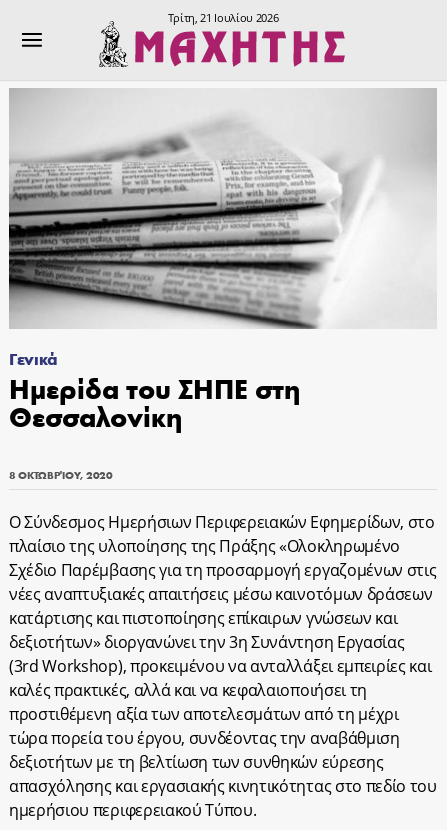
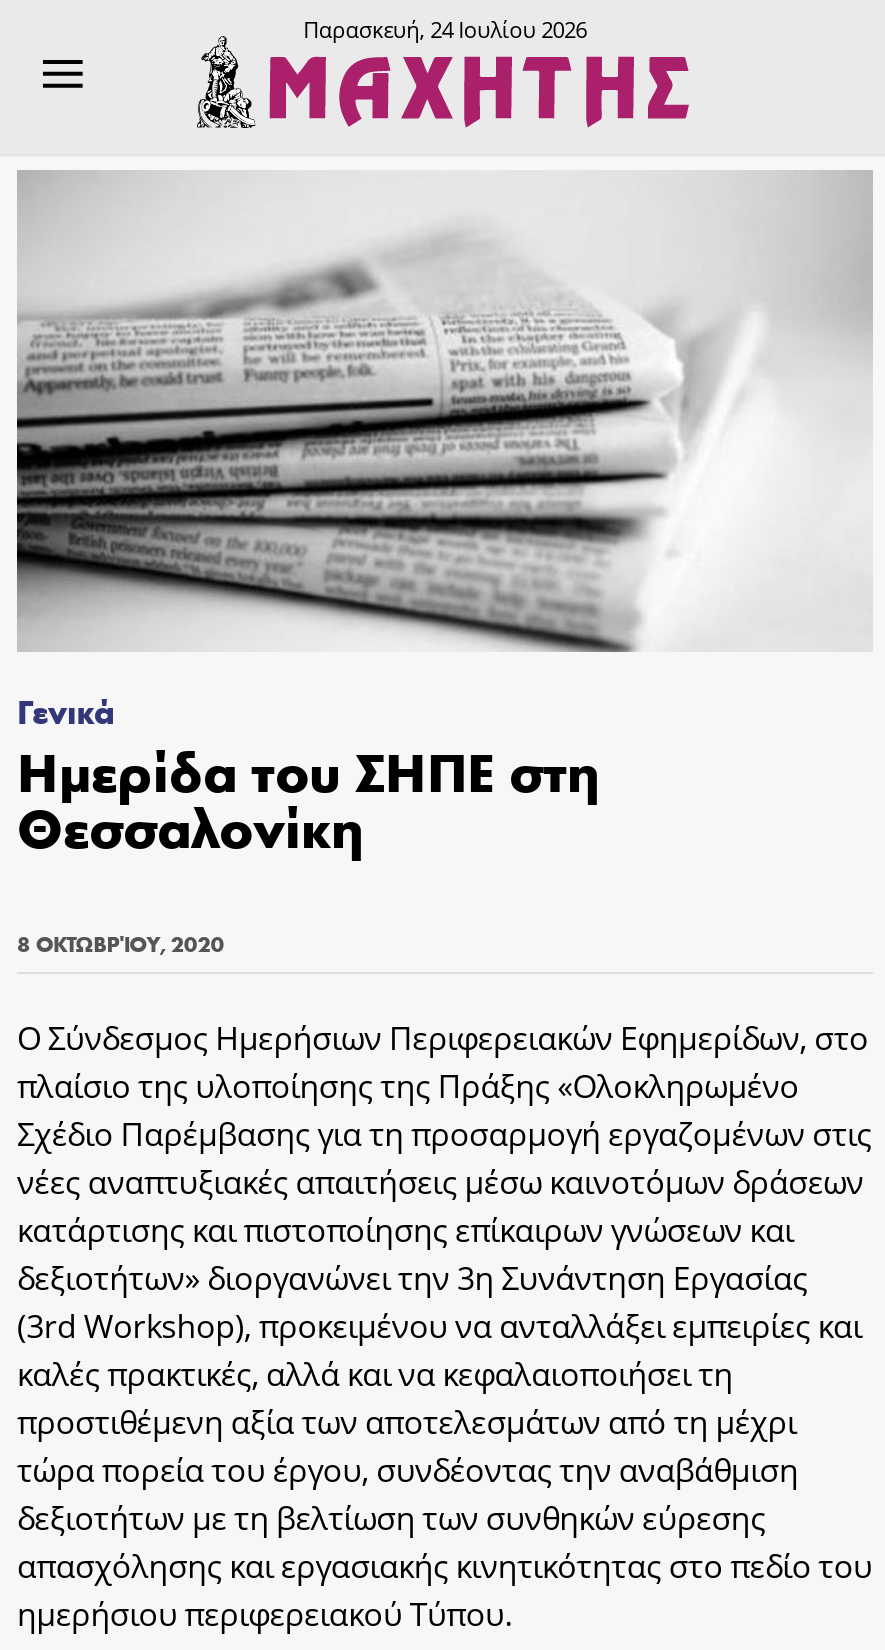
- Τρίτη, 21 Ιουλίου 2026
+ Παρασκευή, 24 Ιουλίου 2026
